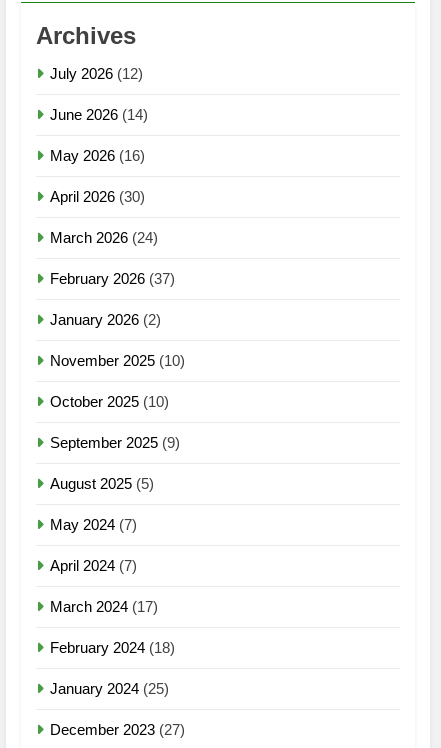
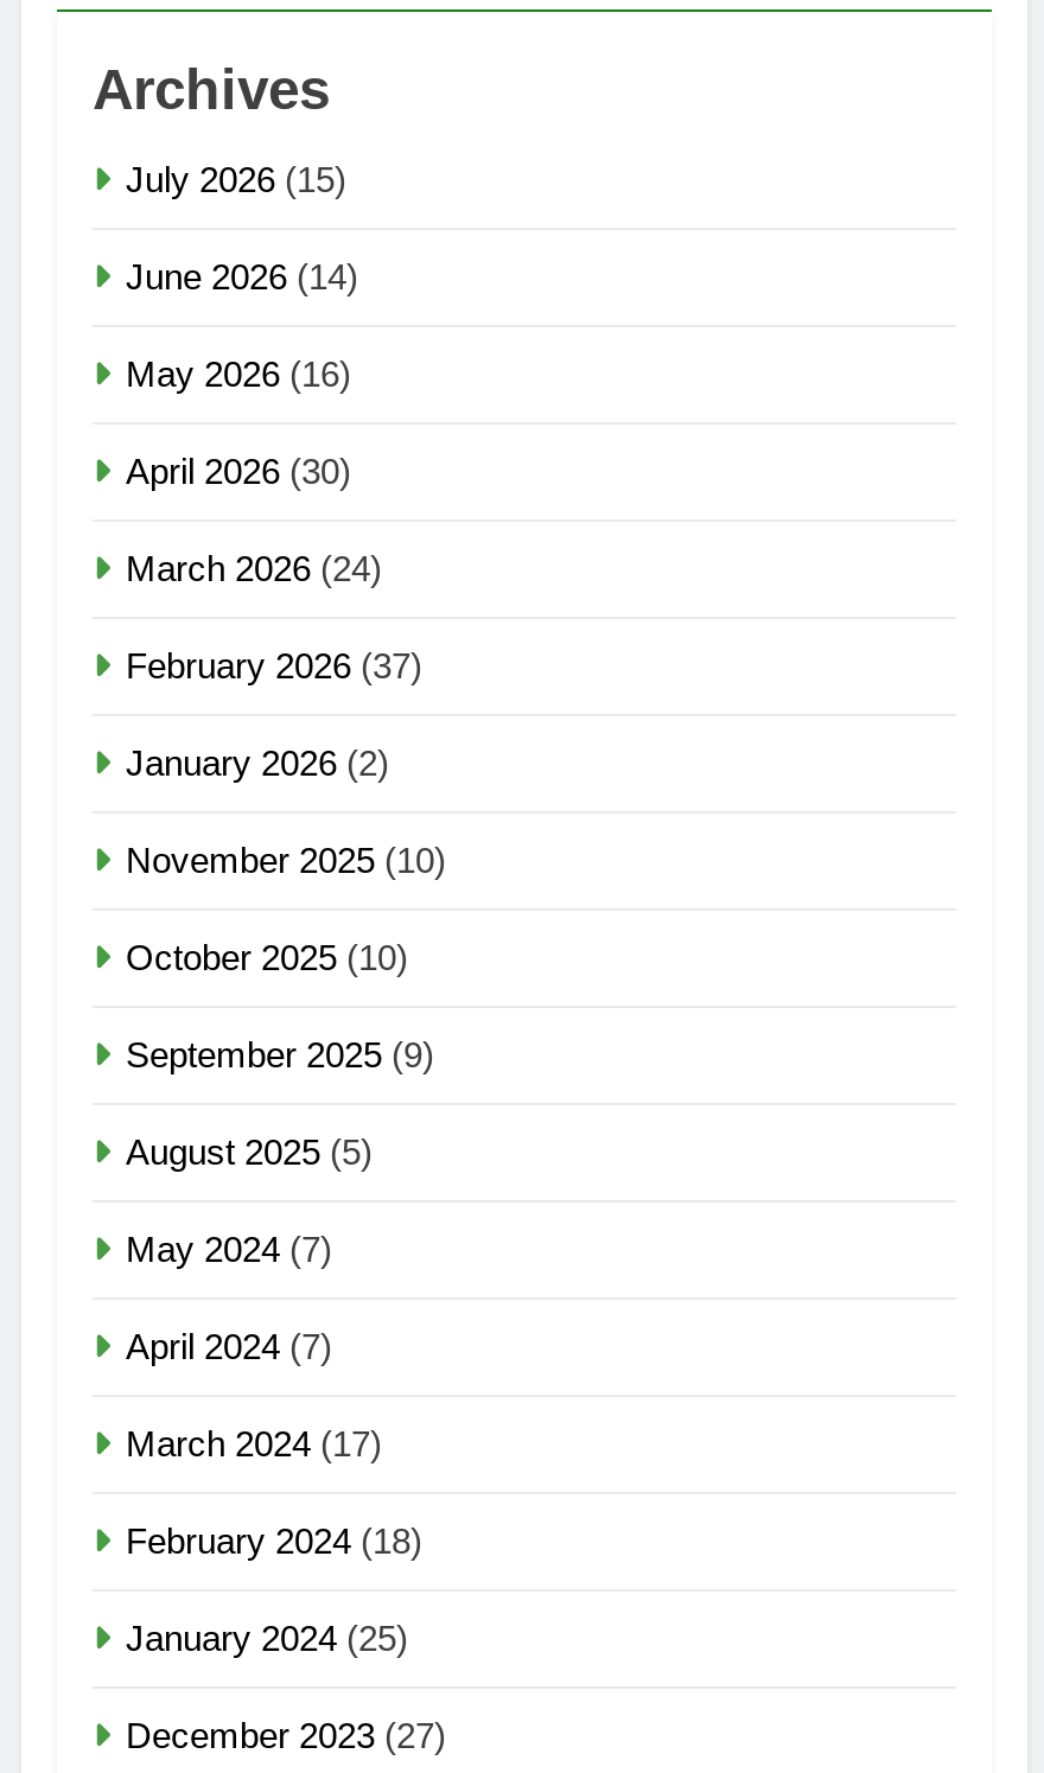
- July 2026 (12)
+ July 2026 (15)
